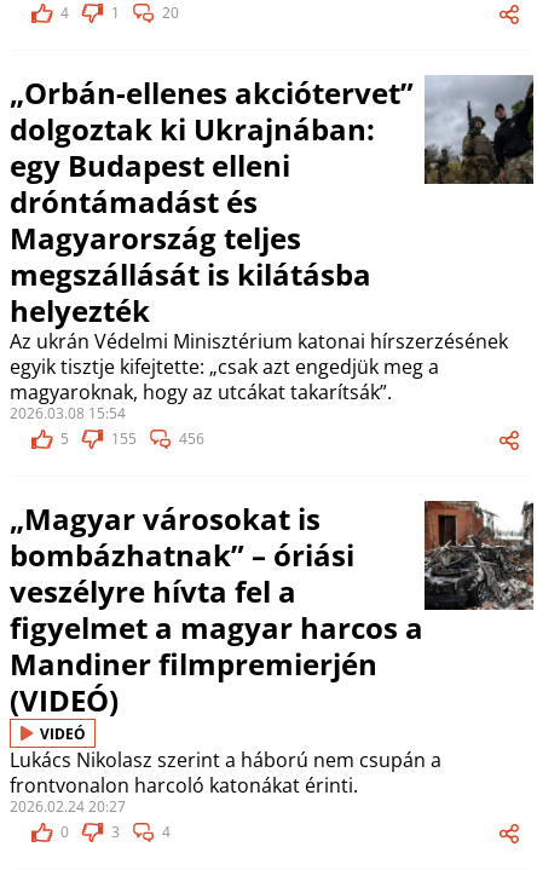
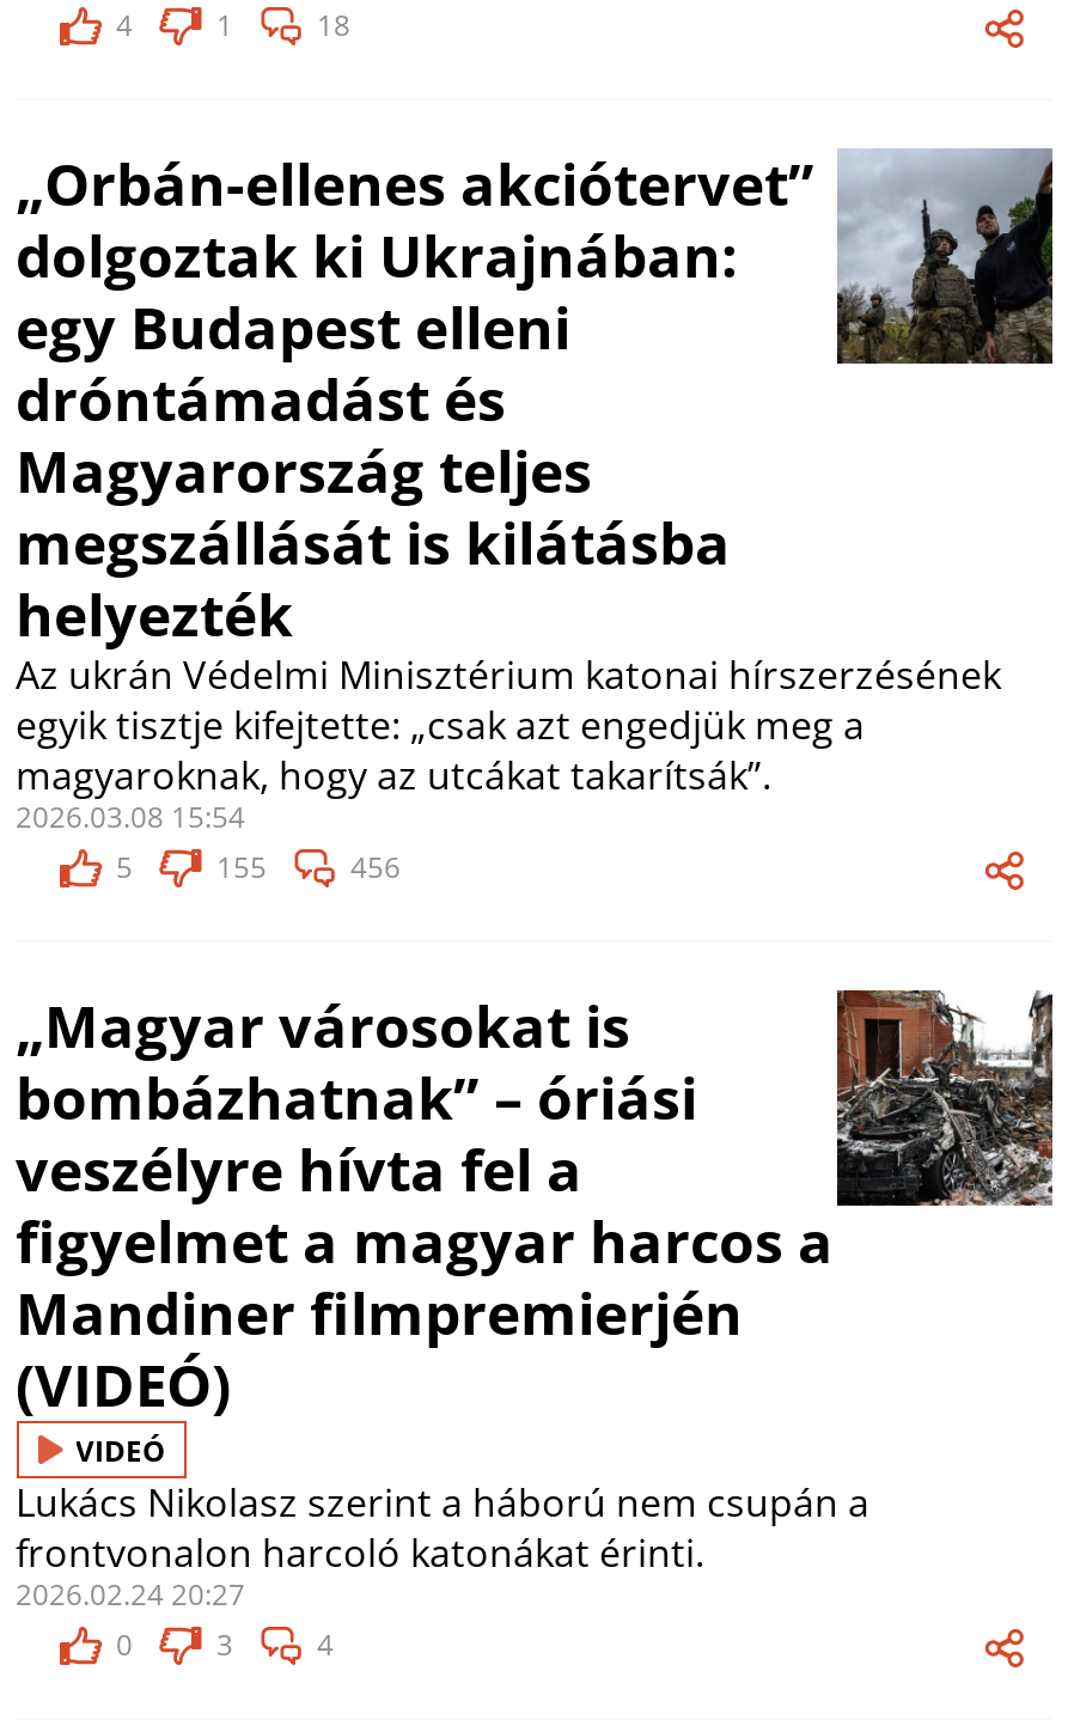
- 20
+ 18
